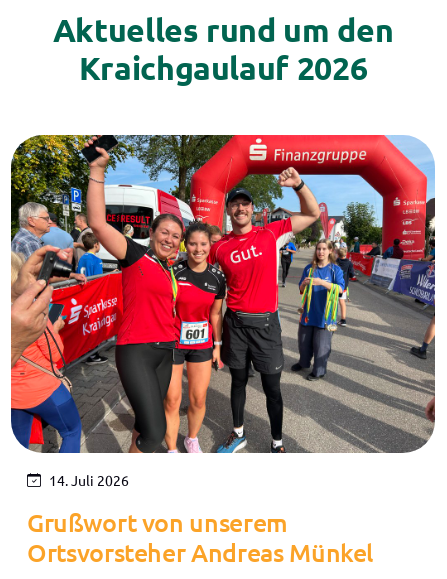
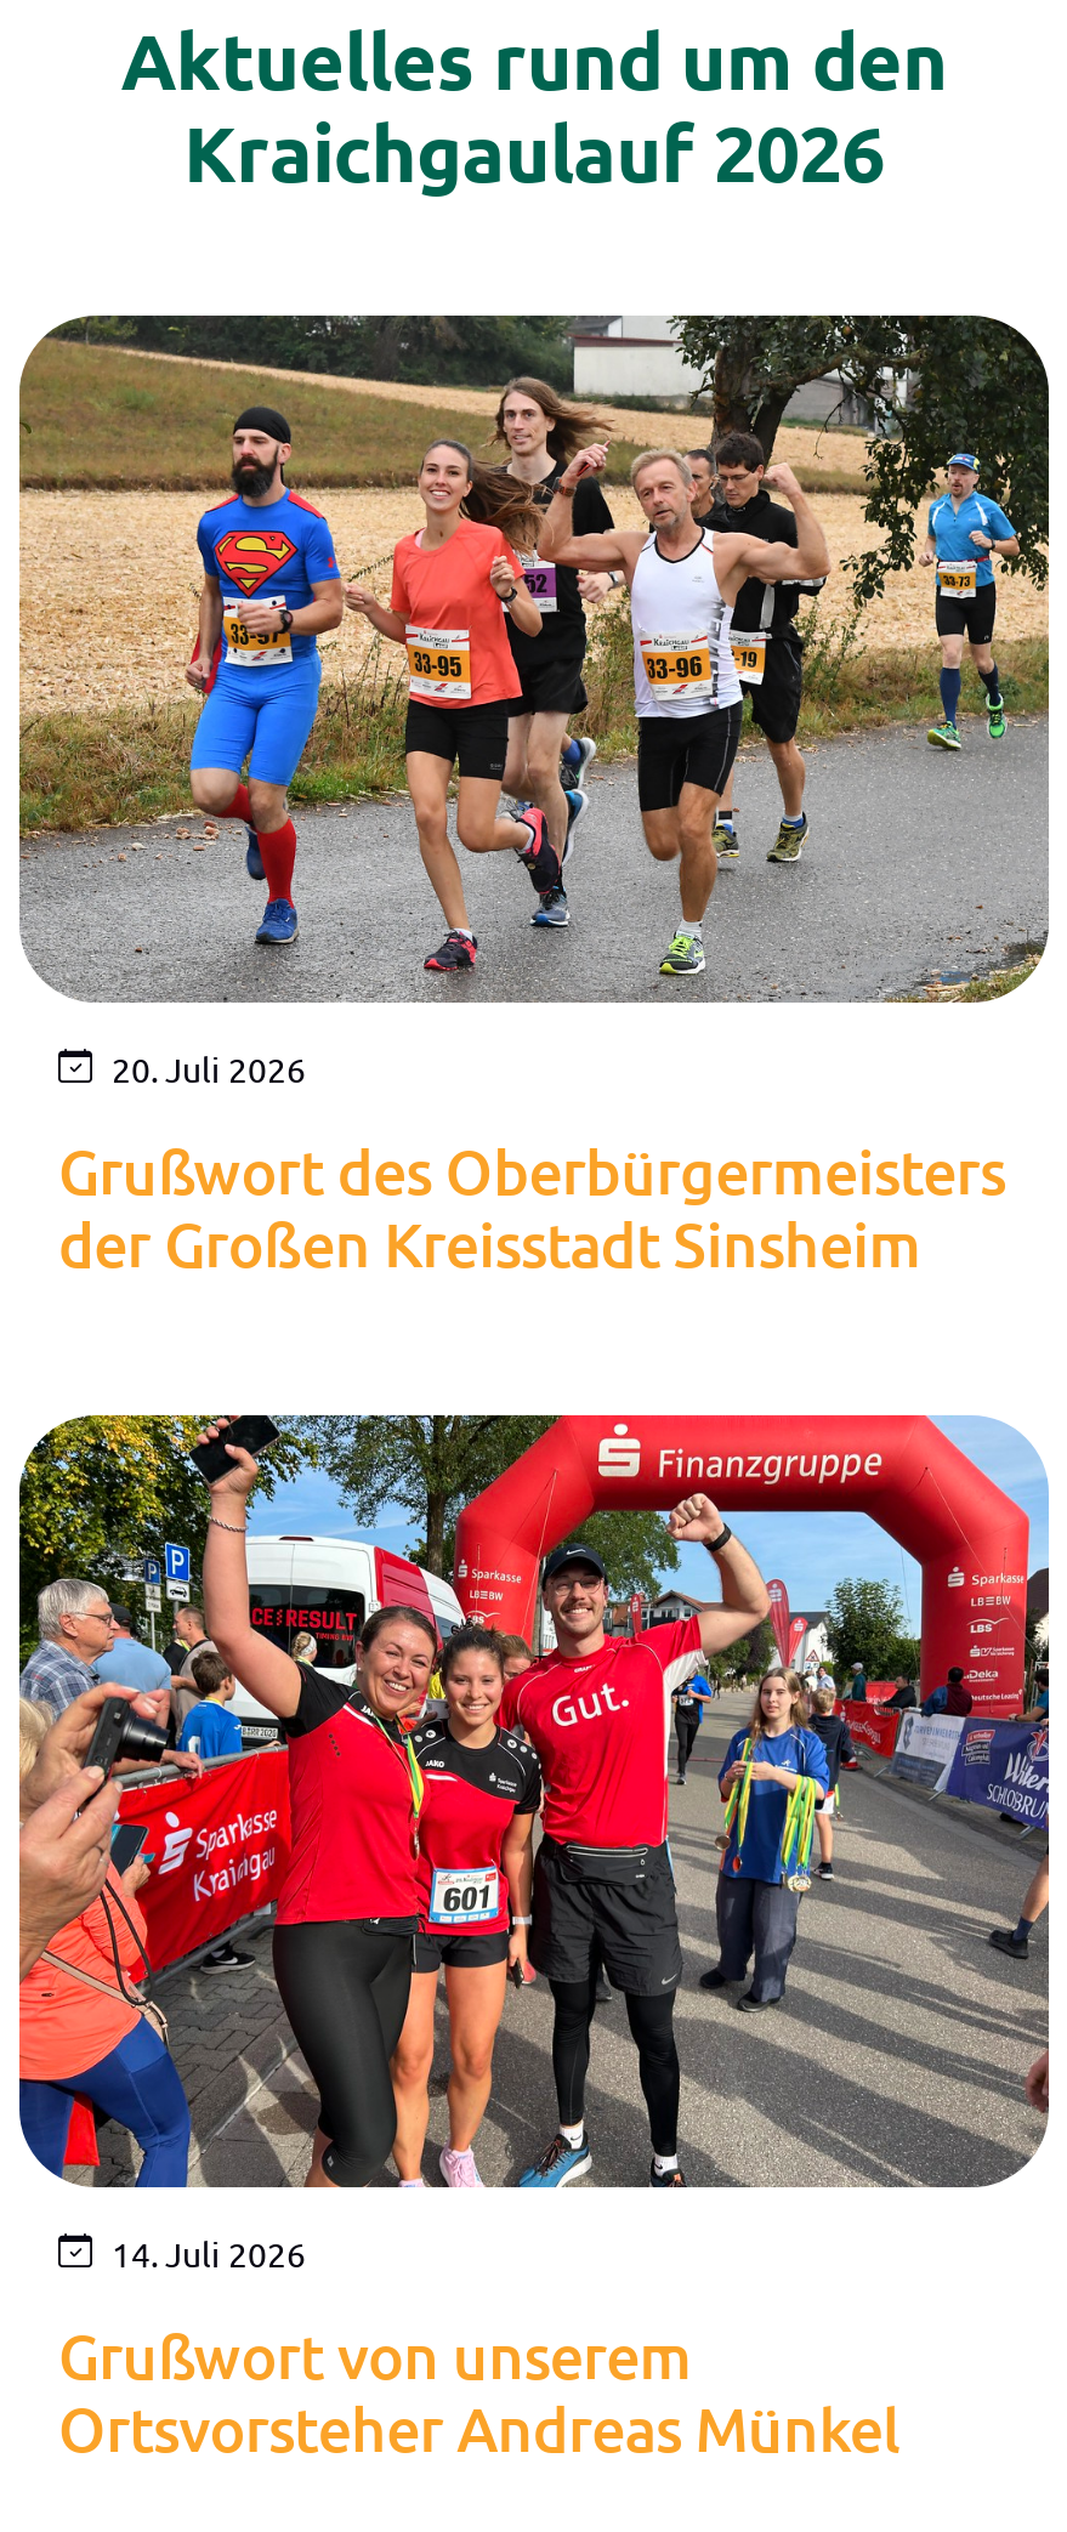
+ [image]
+ 20. Juli 2026
+ Grußwort des Oberbürgermeisters
+ der Großen Kreisstadt Sinsheim
